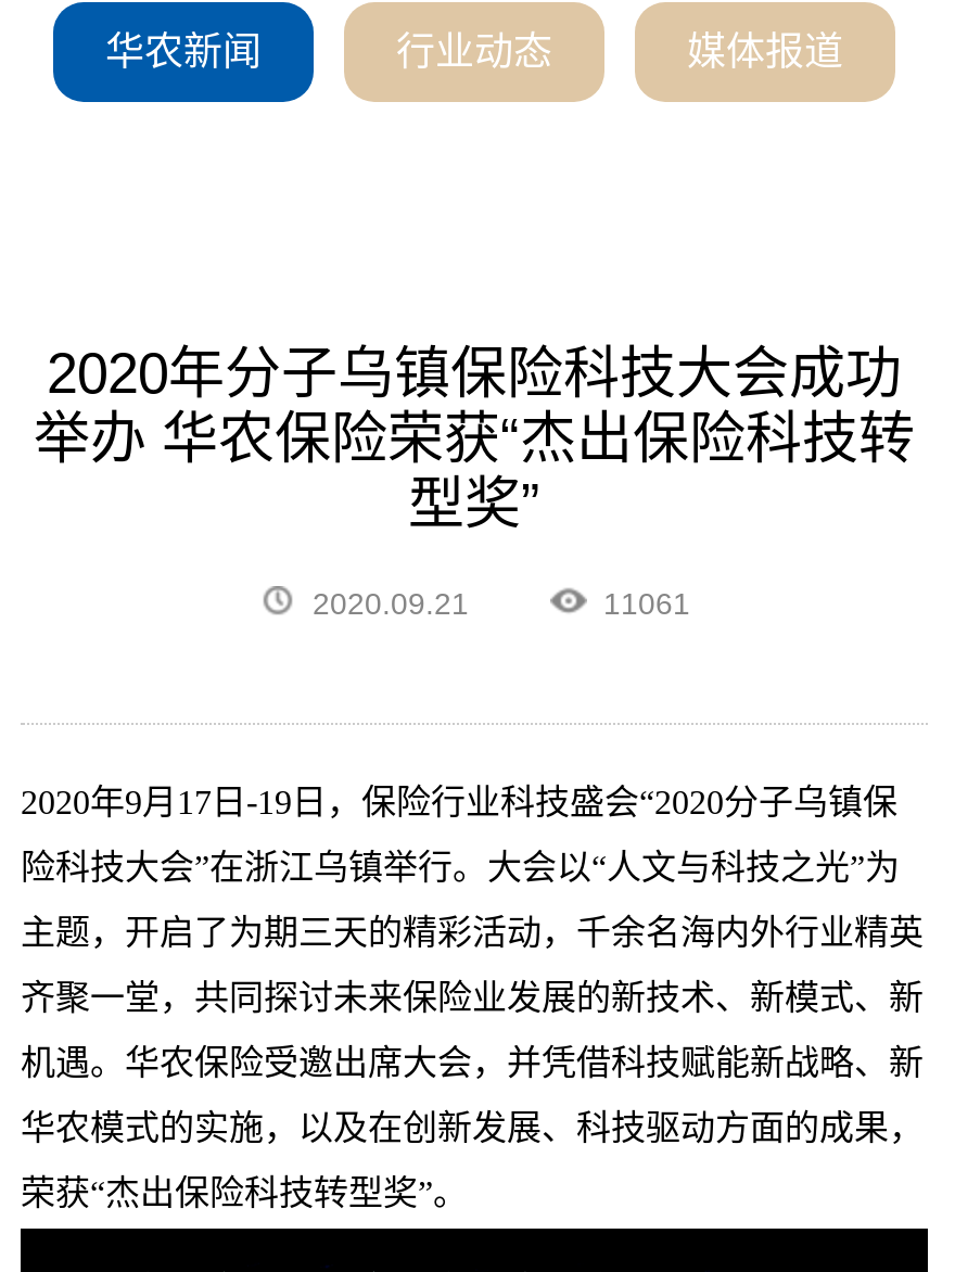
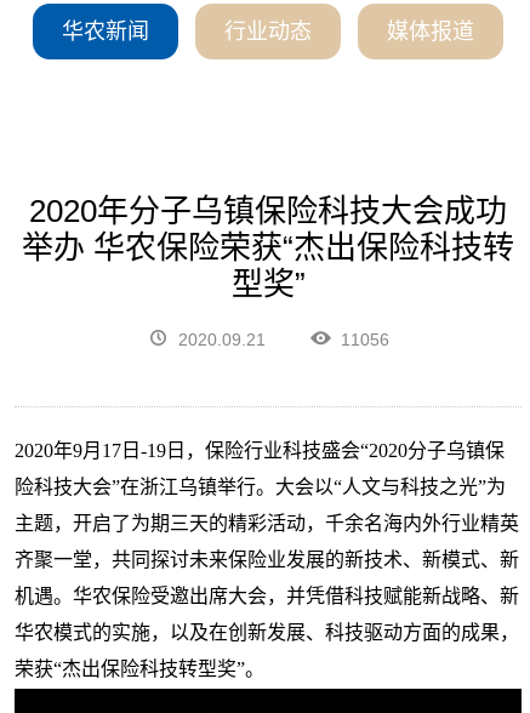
- 11061
+ 11056
